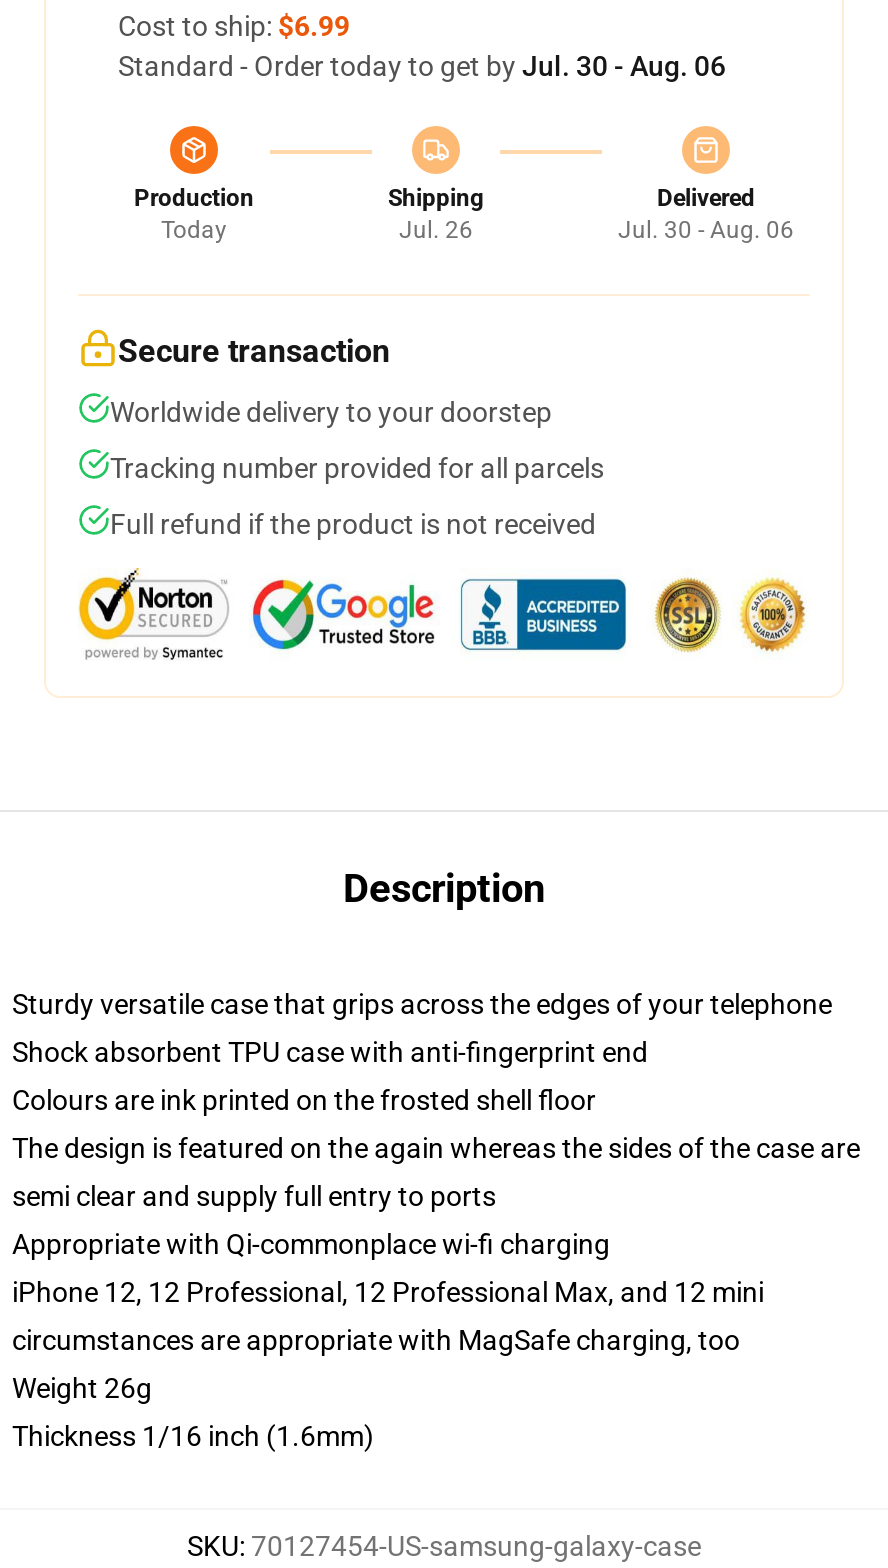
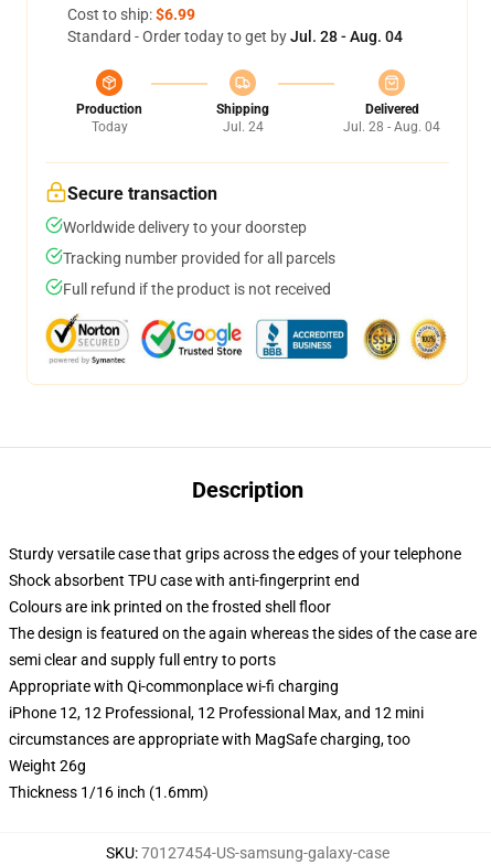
- Standard - Order today to get by Jul. 30 - Aug. 06
+ Standard - Order today to get by Jul. 28 - Aug. 04

- Jul. 26
+ Jul. 24

- Jul. 30 - Aug. 06
+ Jul. 28 - Aug. 04
